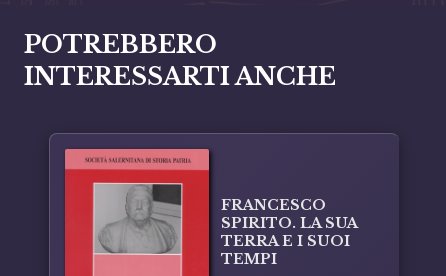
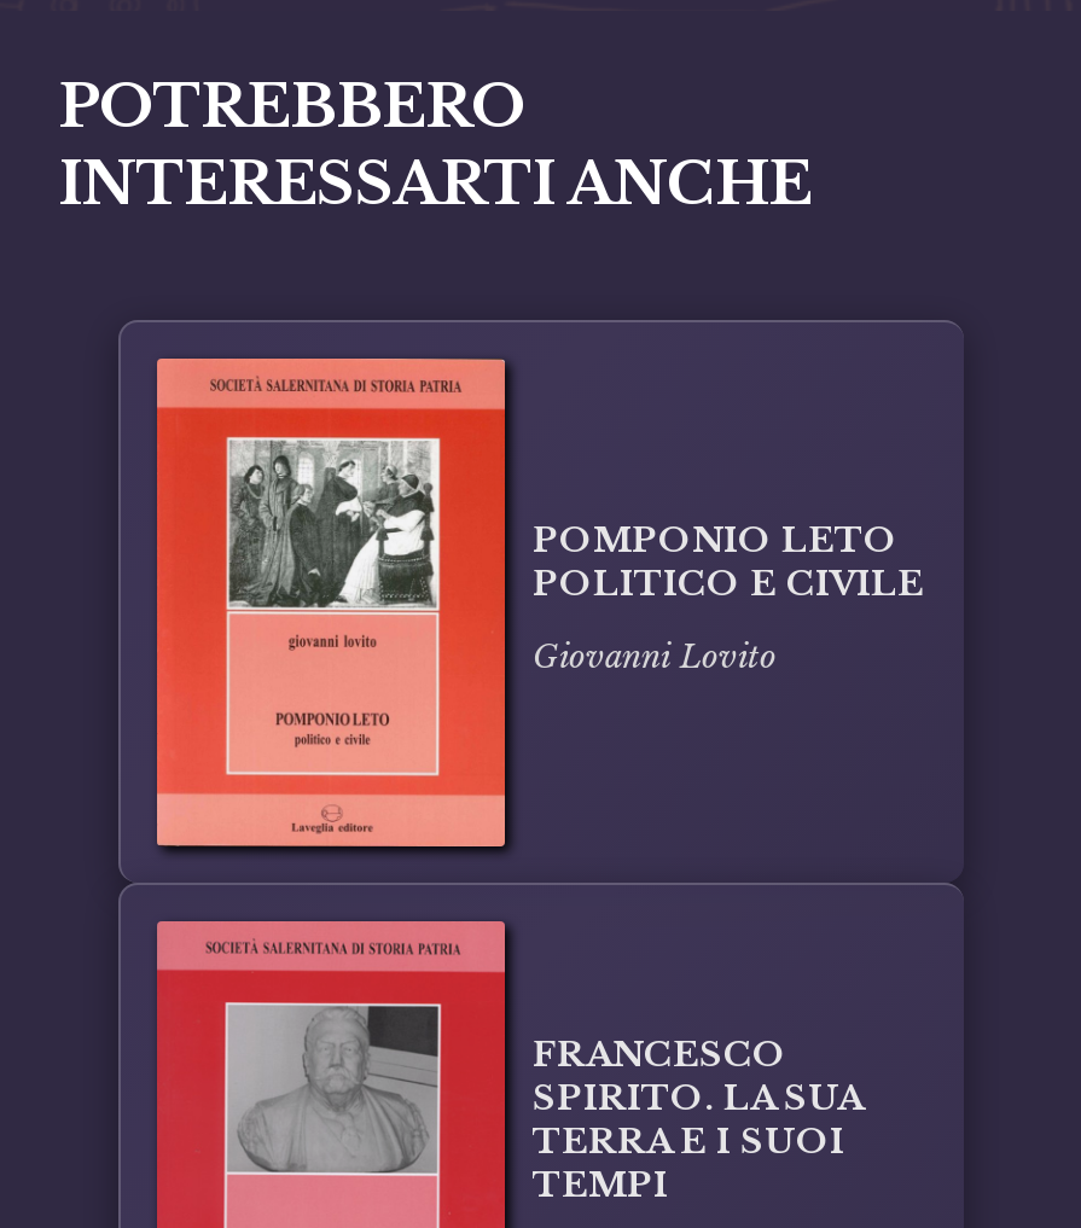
+ [image]
+ POMPONIO LETO
+ POLITICO E CIVILE
+ Giovanni Lovito
